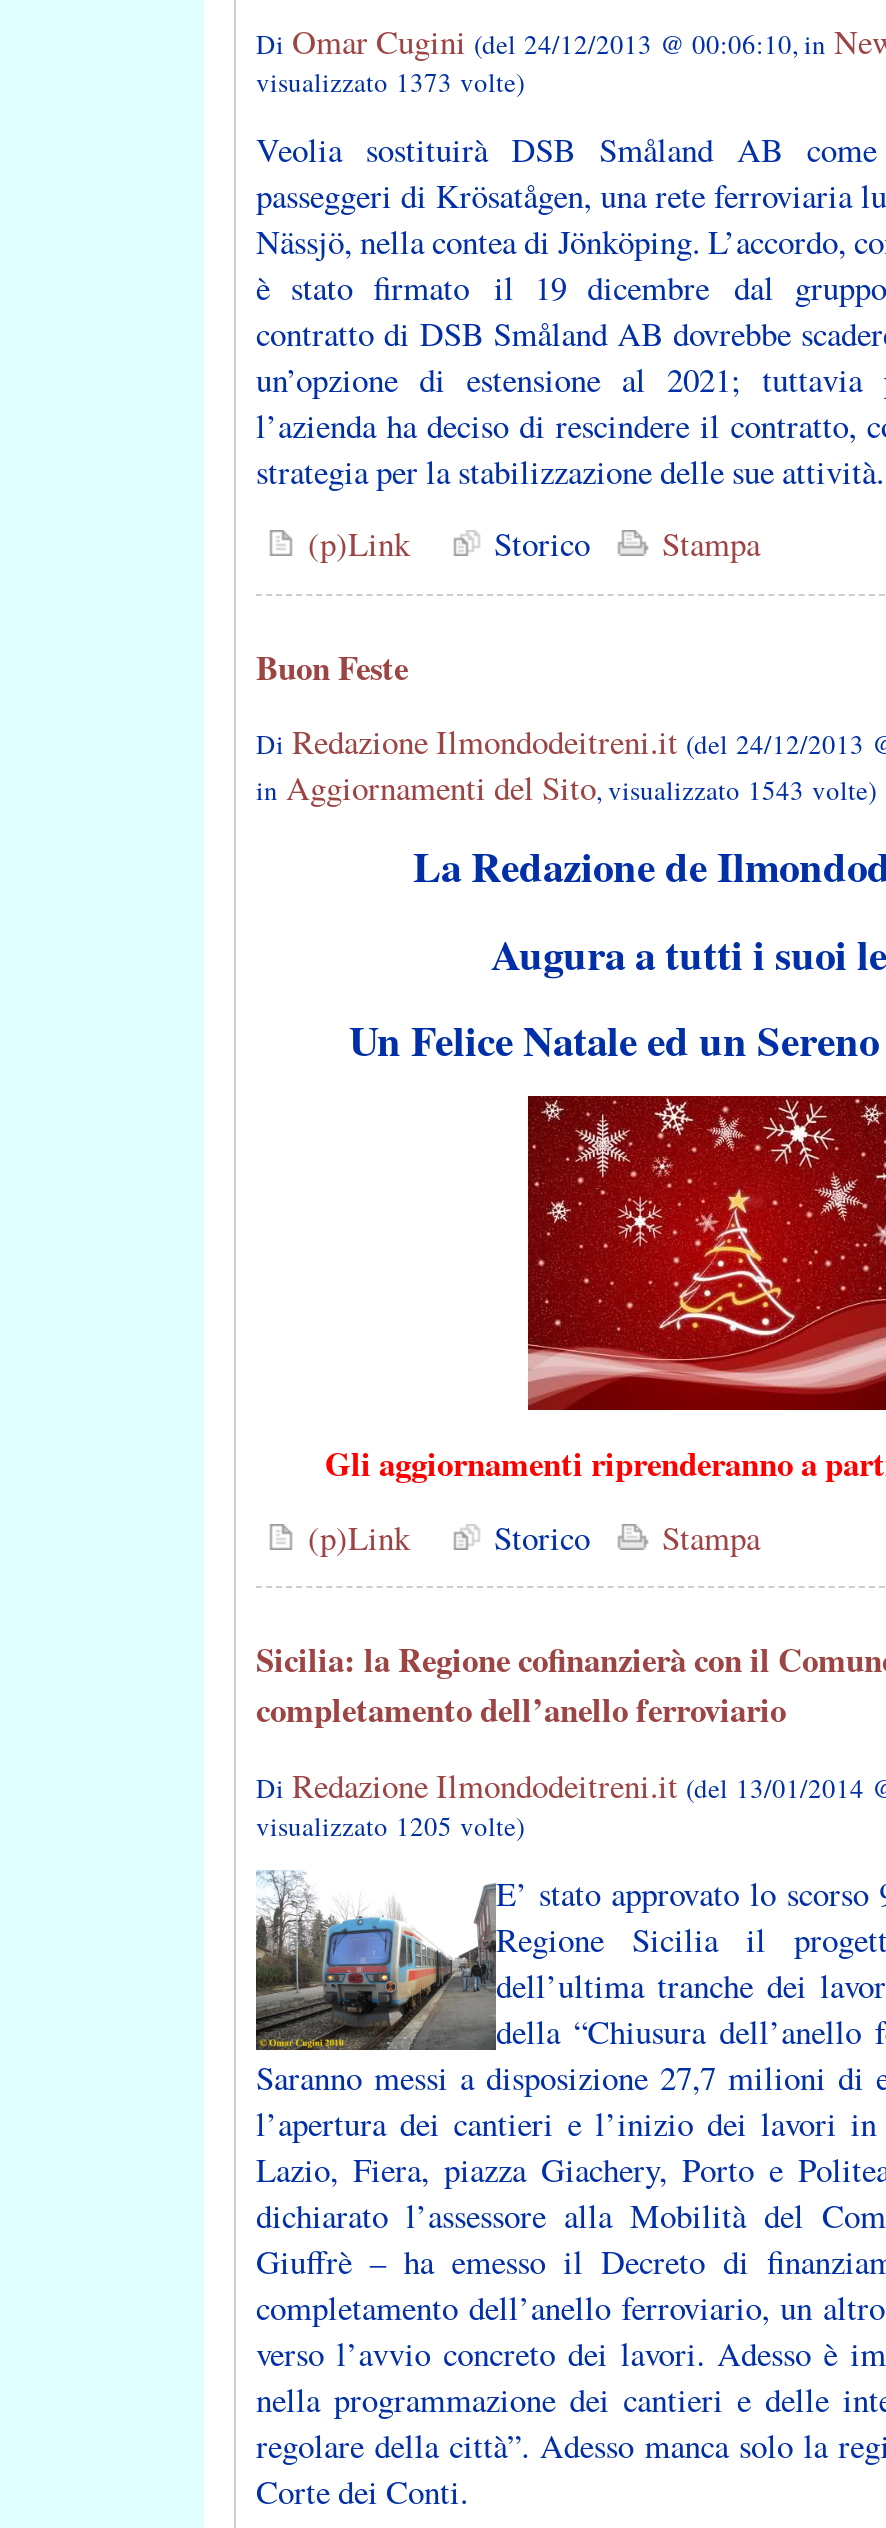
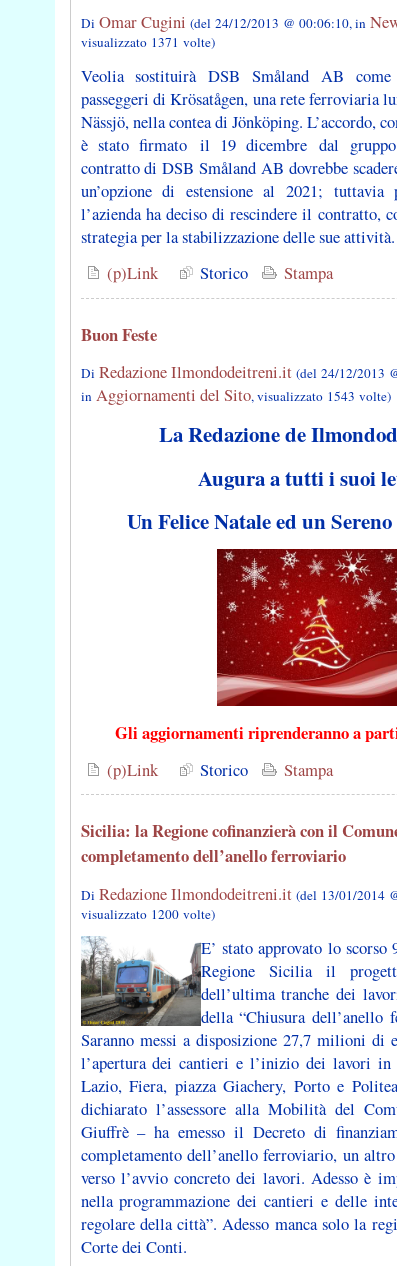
- visualizzato 1373 volte)
+ visualizzato 1371 volte)

- visualizzato 1205 volte)
+ visualizzato 1200 volte)
